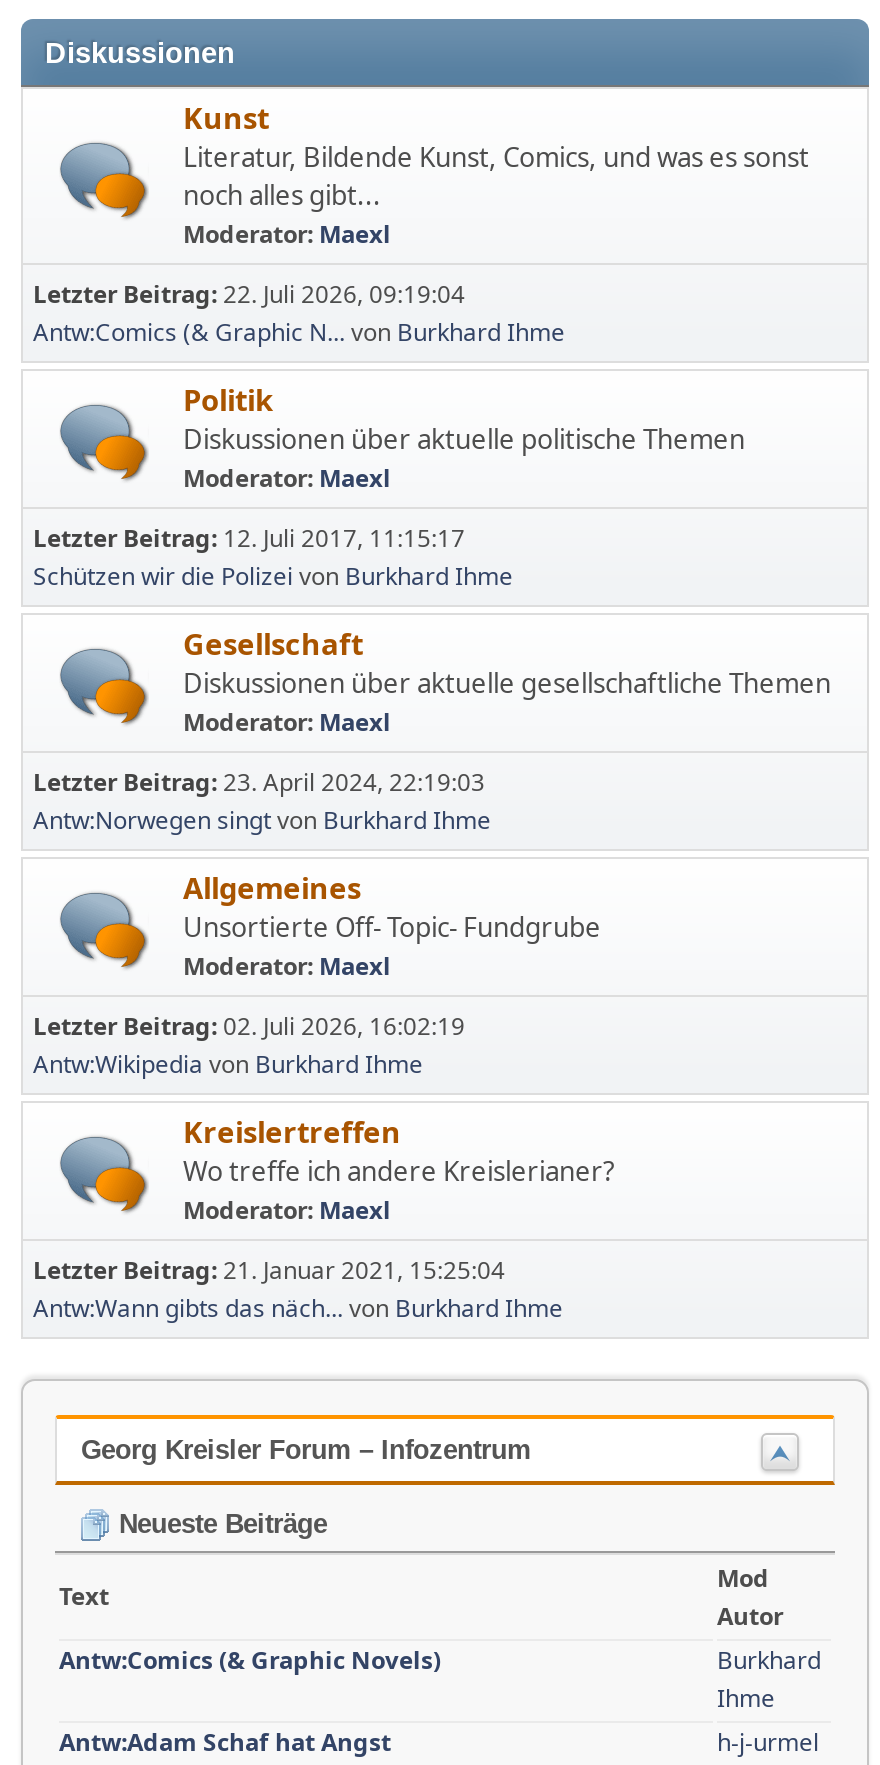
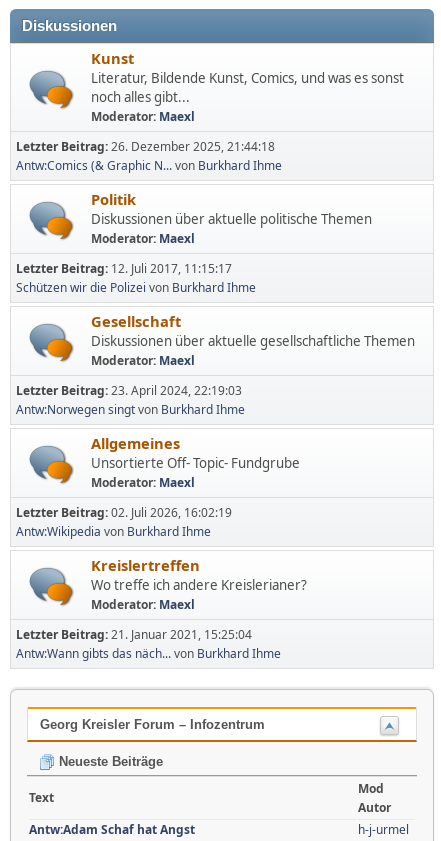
- Letzter Beitrag: 22. Juli 2026, 09:19:04
+ Letzter Beitrag: 26. Dezember 2025, 21:44:18

- Antw:Comics (& Graphic Novels)
- Burkhard
- Ihme
